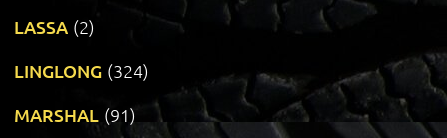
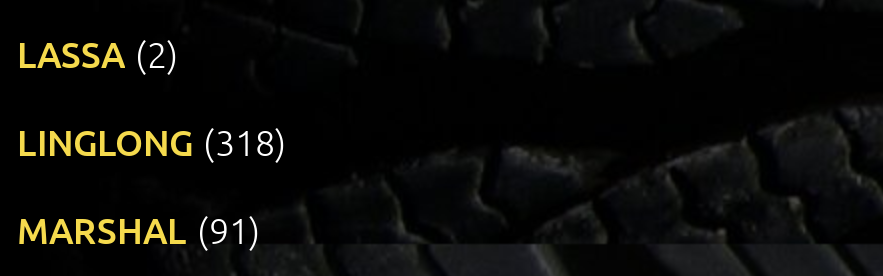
- LINGLONG (324)
+ LINGLONG (318)
